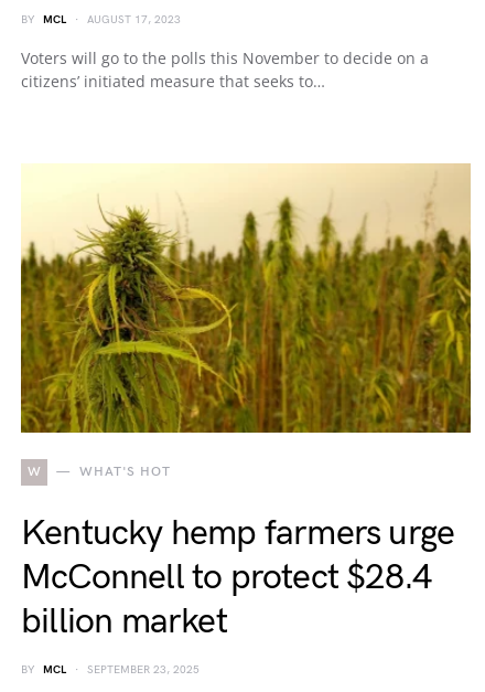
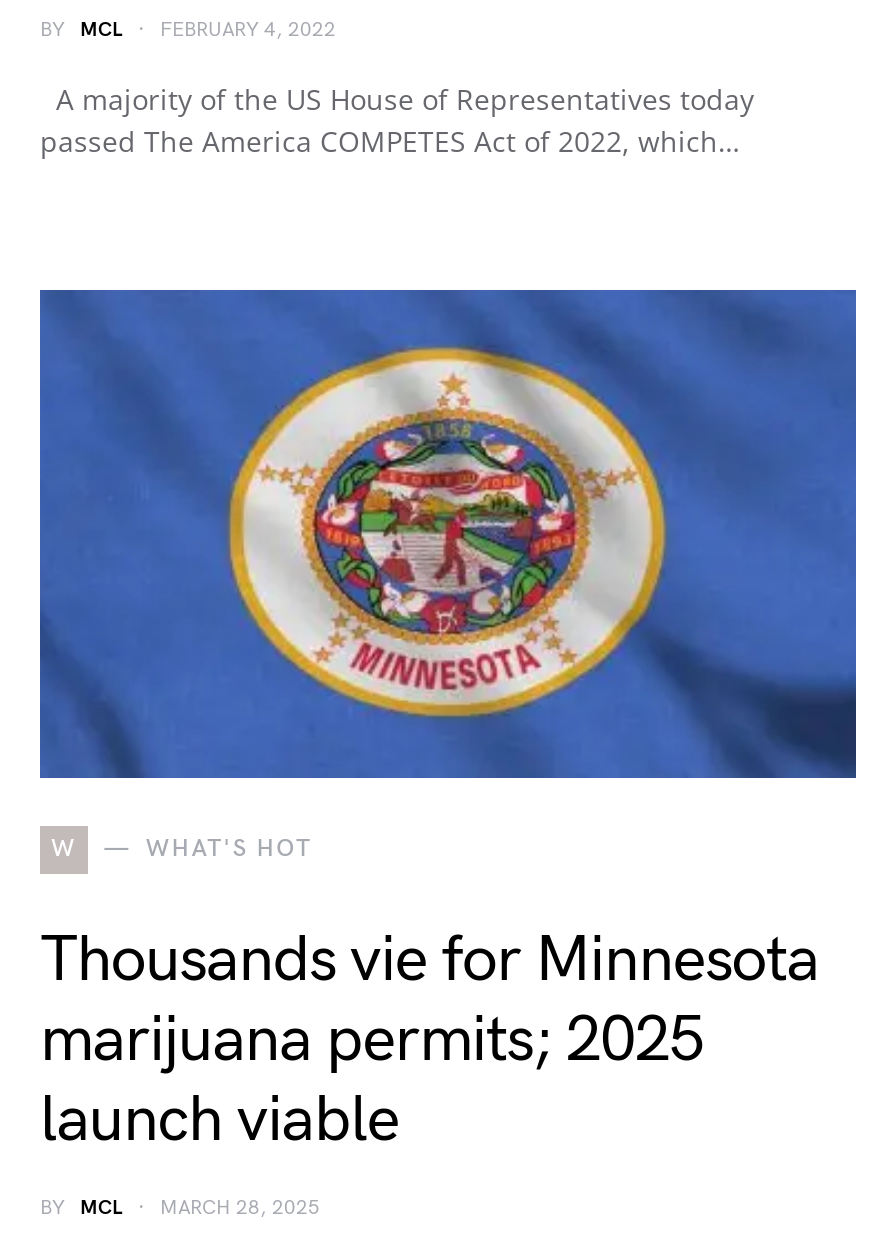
- BY MCL AUGUST 17, 2023
+ BY MCL FEBRUARY 4, 2022

- Voters will go to the polls this November to decide on a
- citizens’ initiated measure that seeks to…
+ A majority of the US House of Representatives today
+ passed The America COMPETES Act of 2022, which…

- [image]
+ [image]

- Kentucky hemp farmers urge
- McConnell to protect $28.4
- billion market
+ Thousands vie for Minnesota
+ marijuana permits; 2025
+ launch viable

- BY MCL SEPTEMBER 23, 2025
+ BY MCL MARCH 28, 2025
